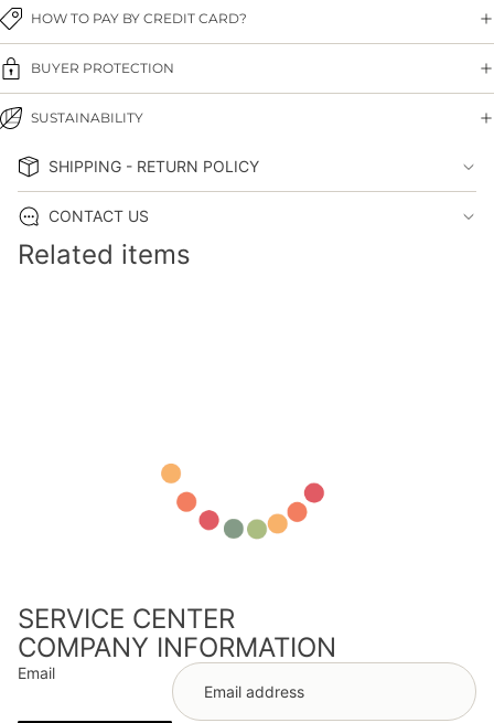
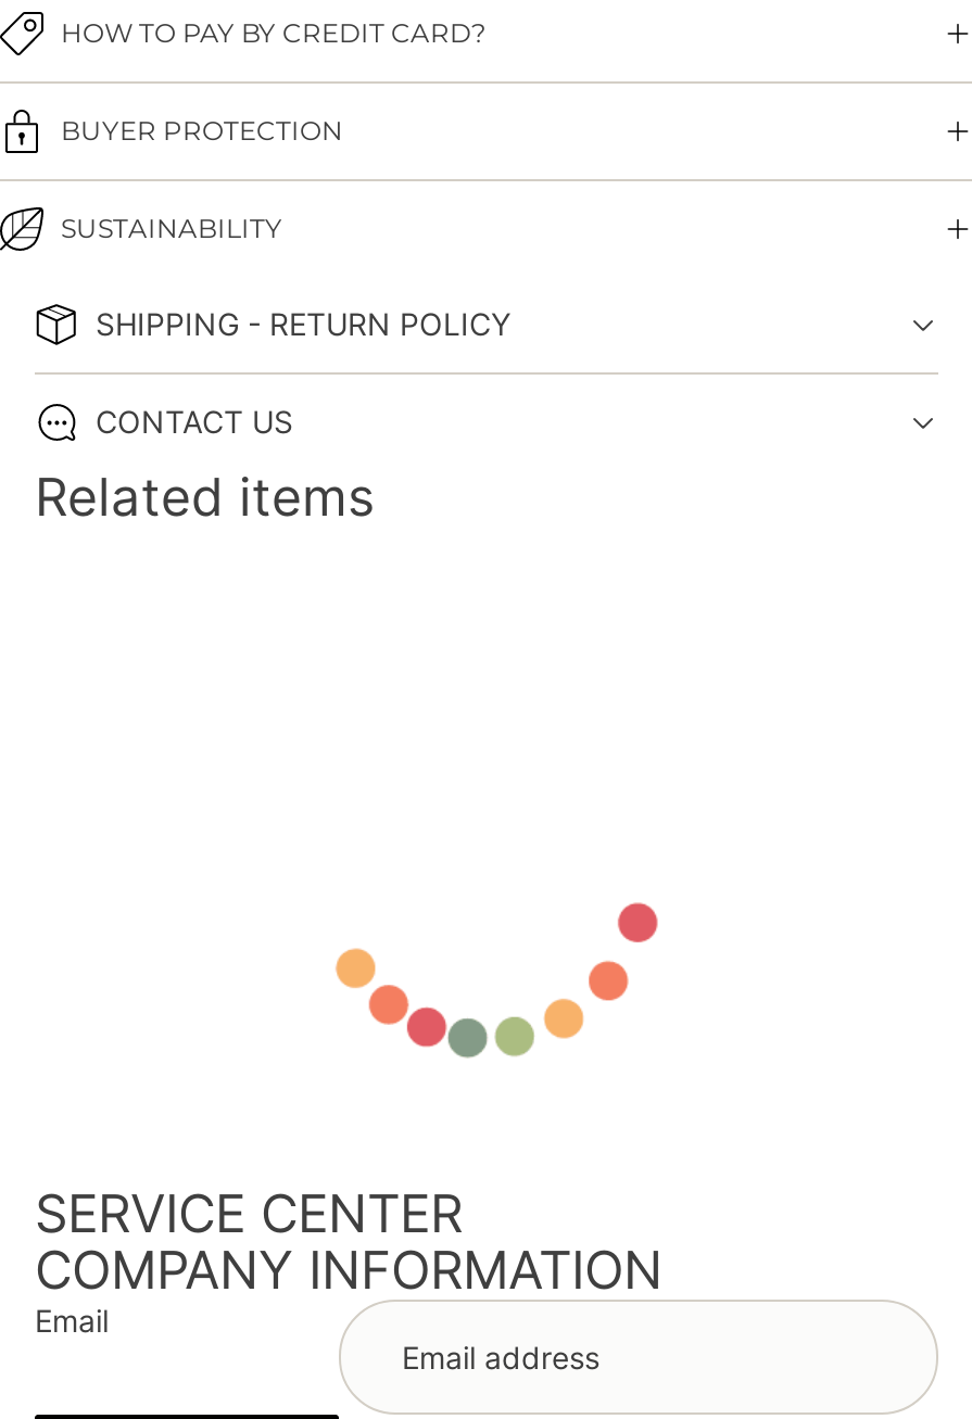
- [image]
+ [image]
